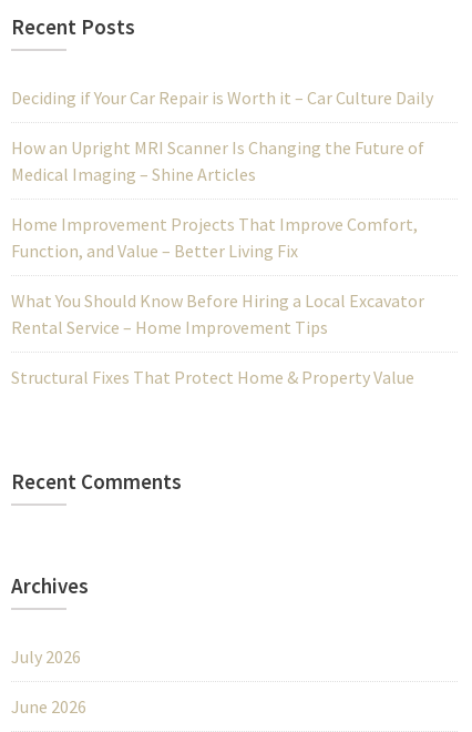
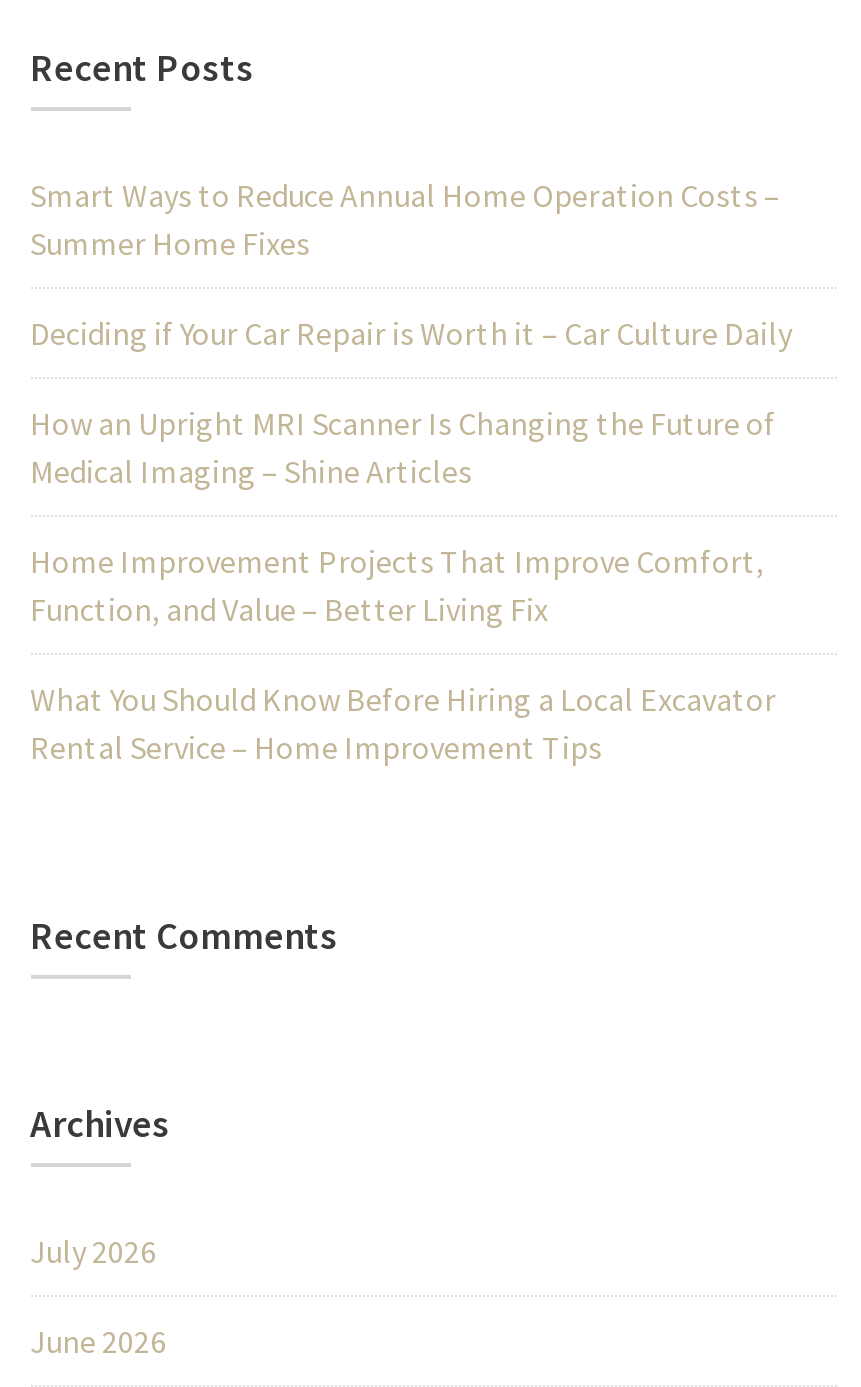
+ Smart Ways to Reduce Annual Home Operation Costs –
+ Summer Home Fixes

moved down: Deciding if Your Car Repair is Worth it – Car Culture Daily | How an Upright MRI Scanner Is Changing the Future of | Medical Imaging – Shine Articles | Home Improvement Projects That Improve Comfort, | Function, and Value – Better Living Fix | What You Should Know Before Hiring a Local Excavator | Rental Service – Home Improvement Tips

- Structural Fixes That Protect Home & Property Value
